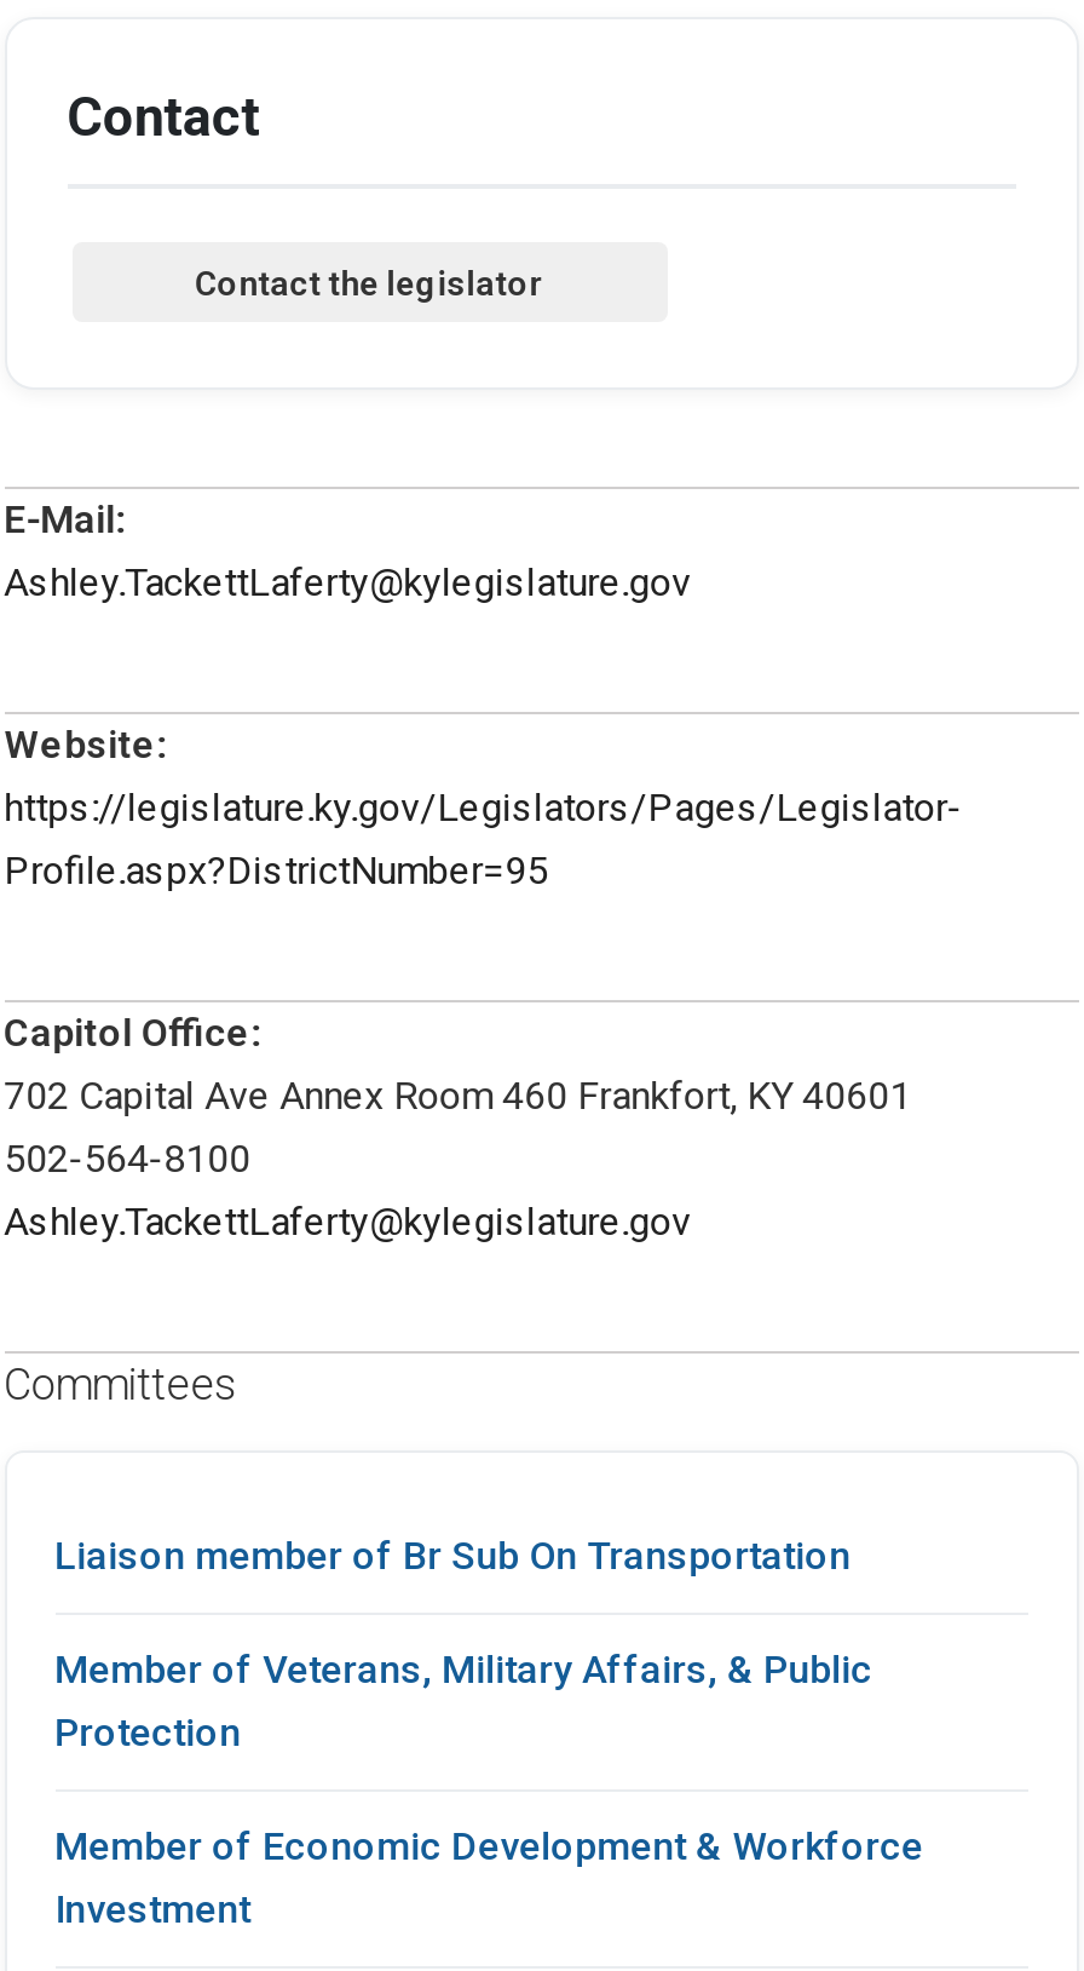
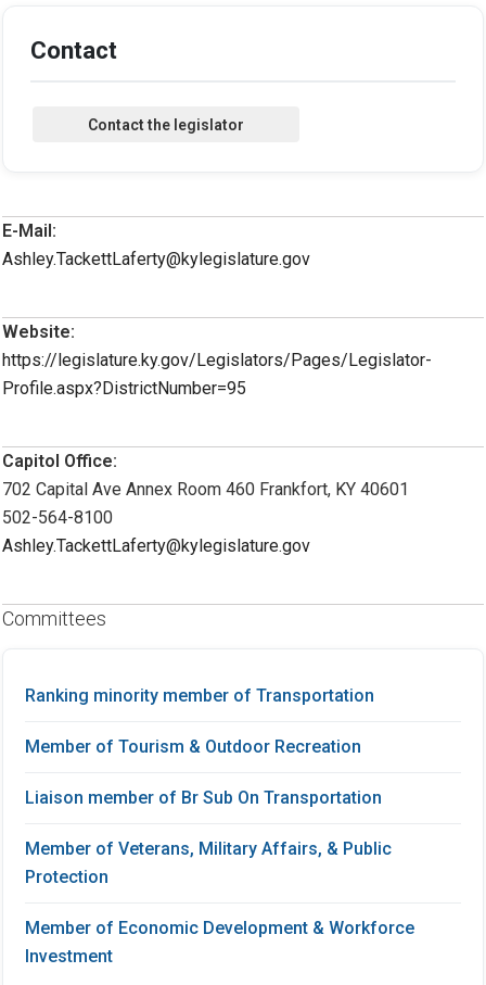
+ Ranking minority member of Transportation
+ Member of Tourism & Outdoor Recreation
